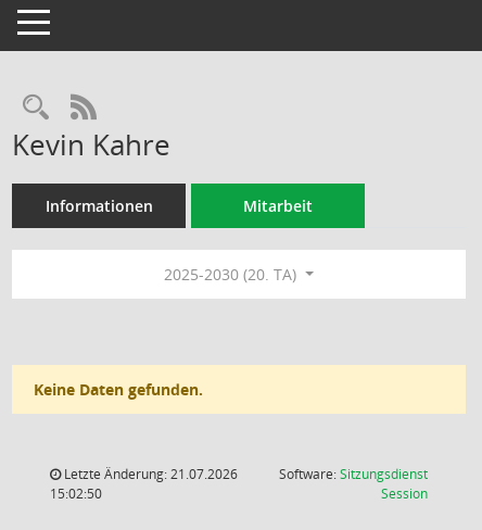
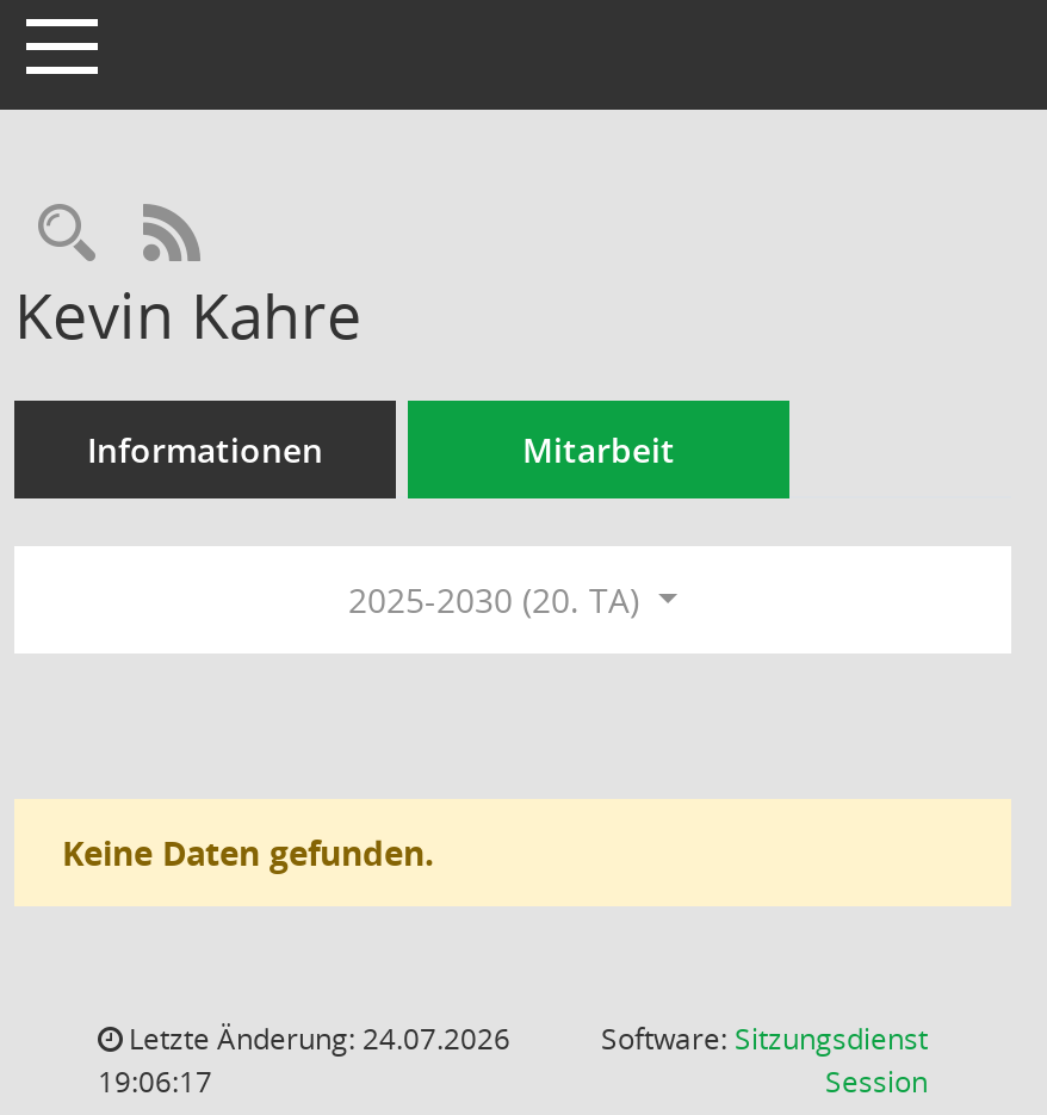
- Letzte Änderung: 21.07.2026
+ Letzte Änderung: 24.07.2026

- 15:02:50
+ 19:06:17
